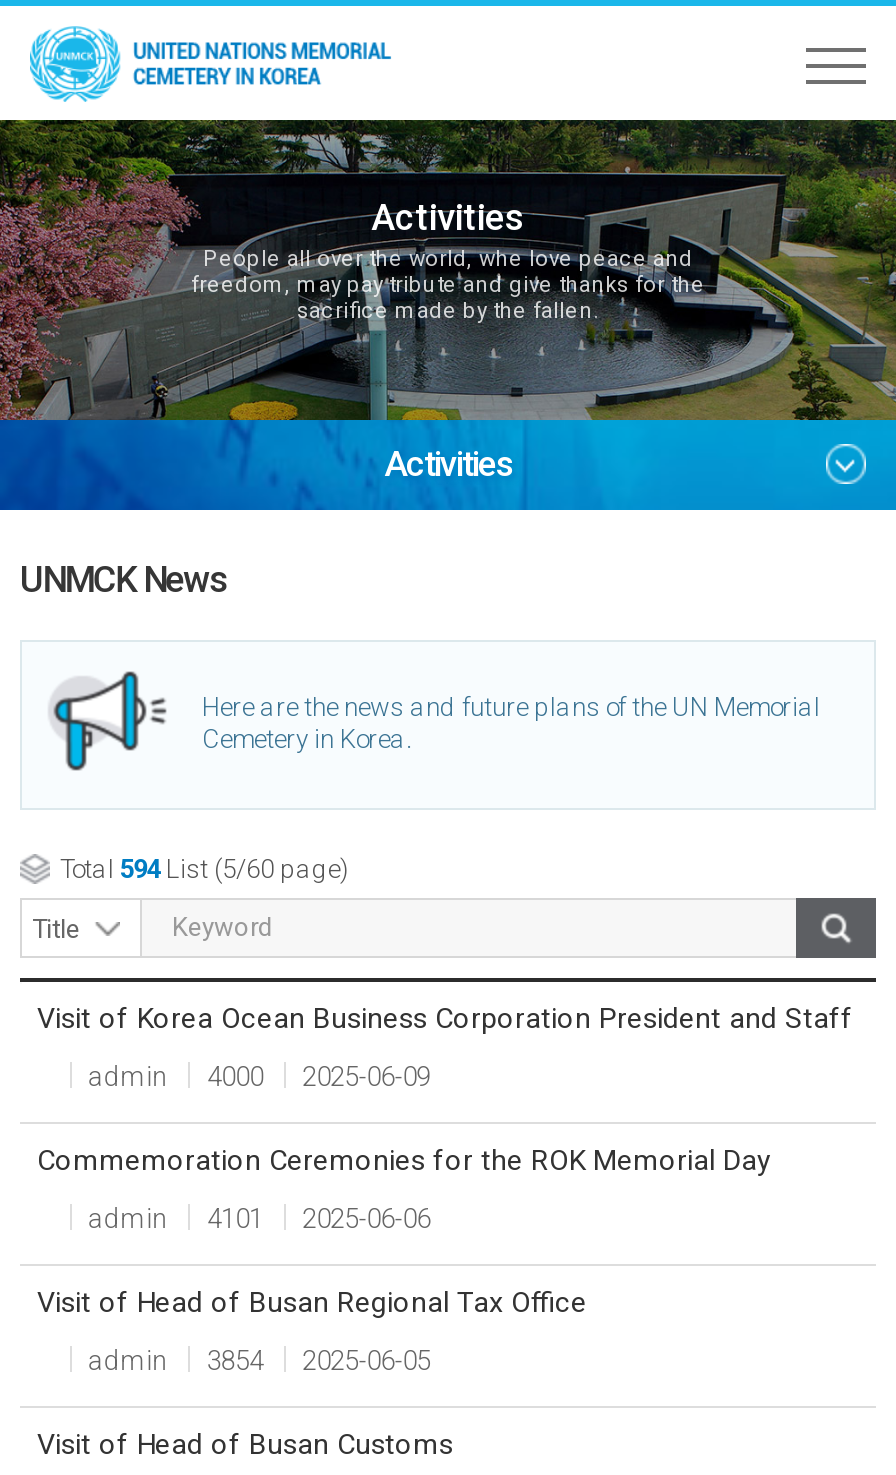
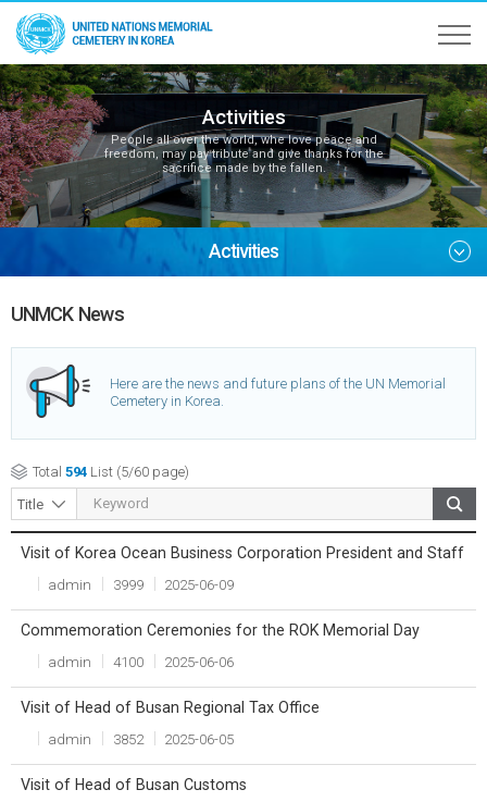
- admin 4000 2025-06-09
+ admin 3999 2025-06-09

- admin 4101 2025-06-06
+ admin 4100 2025-06-06

- admin 3854 2025-06-05
+ admin 3852 2025-06-05
